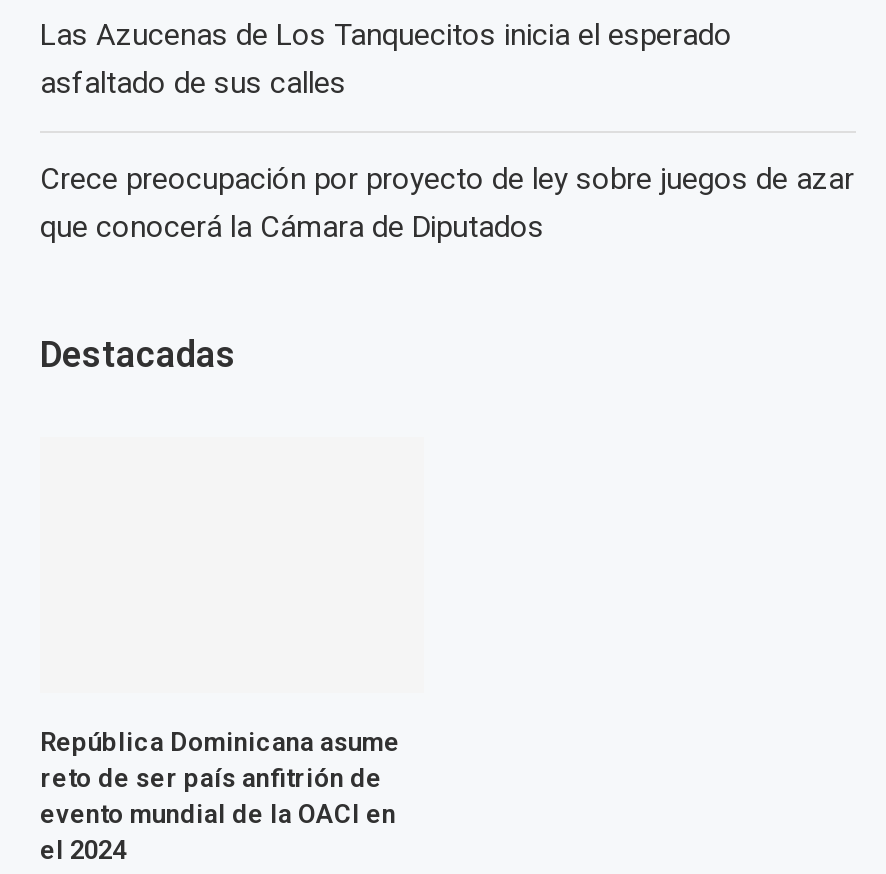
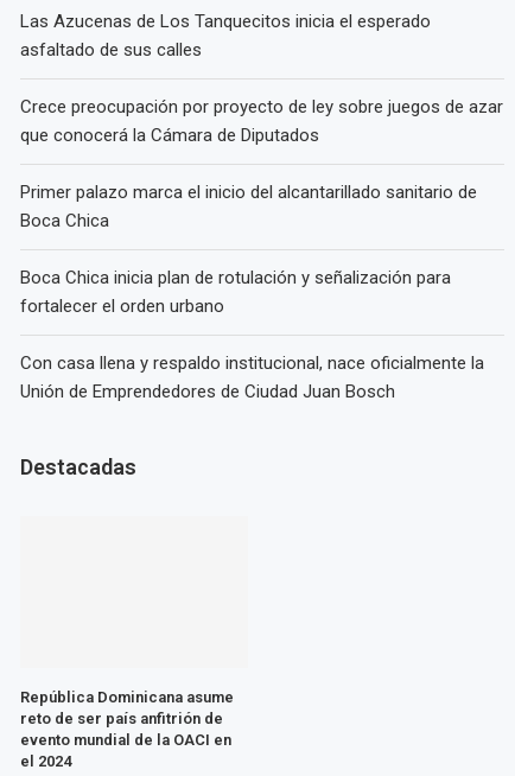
+ Primer palazo marca el inicio del alcantarillado sanitario de
+ Boca Chica
+ Boca Chica inicia plan de rotulación y señalización para
+ fortalecer el orden urbano
+ Con casa llena y respaldo institucional, nace oficialmente la
+ Unión de Emprendedores de Ciudad Juan Bosch
